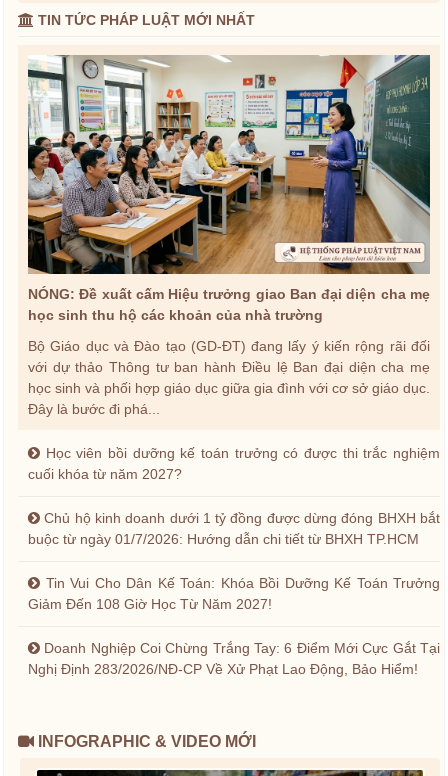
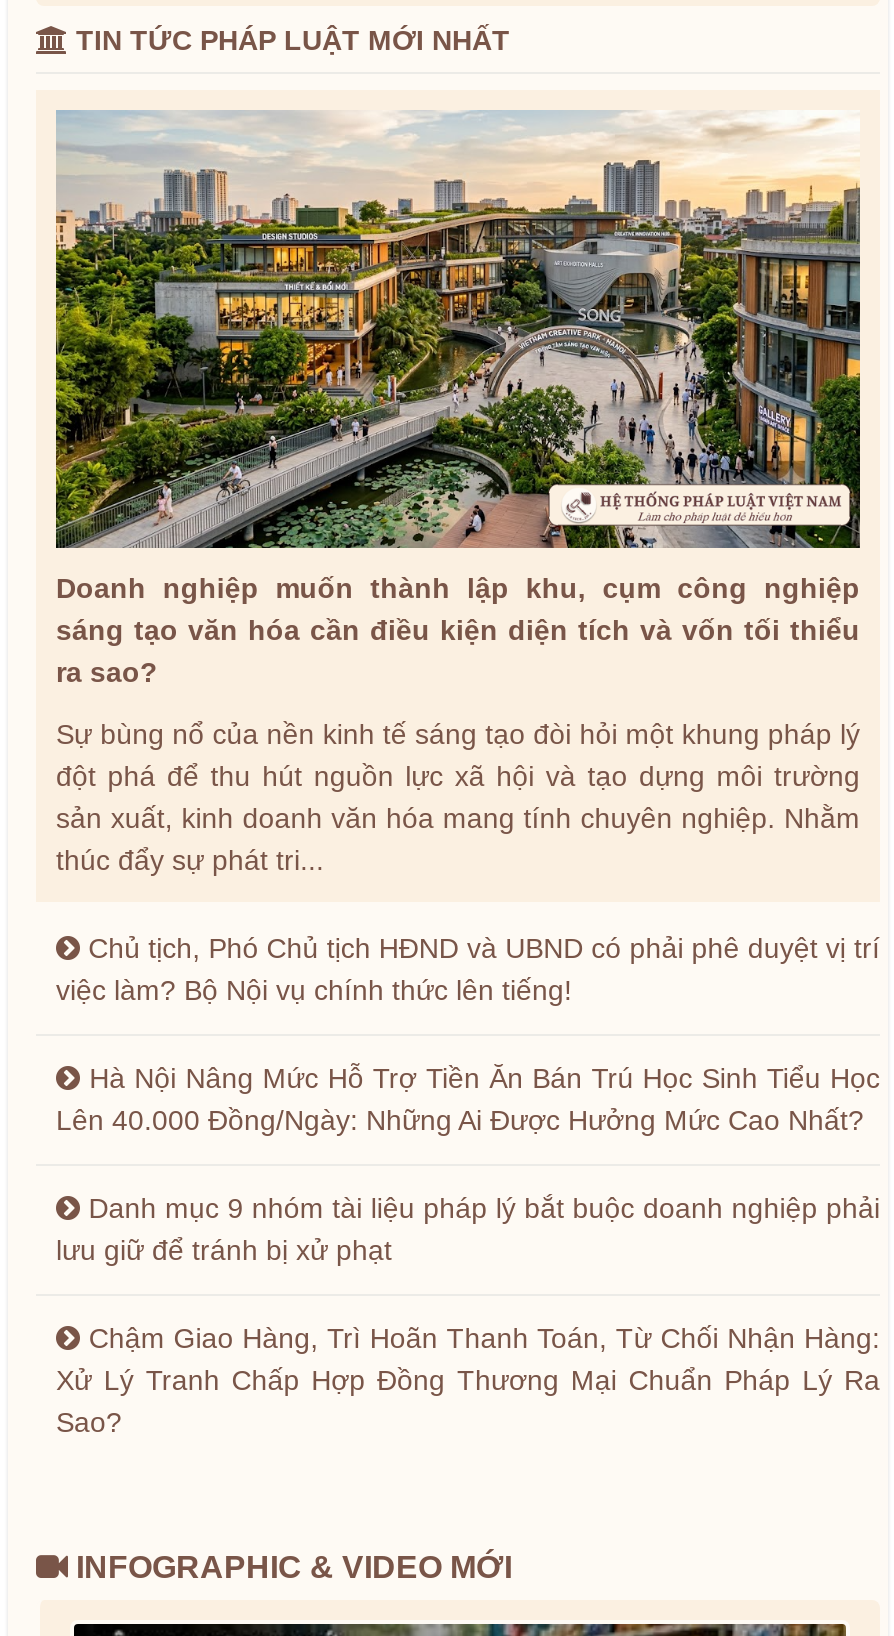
- [image]
+ [image]

- NÓNG: Đề xuất cấm Hiệu trưởng giao Ban đại diện cha mẹ
- học sinh thu hộ các khoản của nhà trường
+ Doanh nghiệp muốn thành lập khu, cụm công nghiệp
+ sáng tạo văn hóa cần điều kiện diện tích và vốn tối thiểu
+ ra sao?

- Bộ Giáo dục và Đào tạo (GD-ĐT) đang lấy ý kiến rộng rãi đối
- với dự thảo Thông tư ban hành Điều lệ Ban đại diện cha mẹ
- học sinh và phối hợp giáo dục giữa gia đình với cơ sở giáo dục.
- Đây là bước đi phá...
+ Sự bùng nổ của nền kinh tế sáng tạo đòi hỏi một khung pháp lý
+ đột phá để thu hút nguồn lực xã hội và tạo dựng môi trường
+ sản xuất, kinh doanh văn hóa mang tính chuyên nghiệp. Nhằm
+ thúc đẩy sự phát tri...

- Học viên bồi dưỡng kế toán trưởng có được thi trắc nghiệm
- cuối khóa từ năm 2027?
+ Chủ tịch, Phó Chủ tịch HĐND và UBND có phải phê duyệt vị trí
+ việc làm? Bộ Nội vụ chính thức lên tiếng!

- Chủ hộ kinh doanh dưới 1 tỷ đồng được dừng đóng BHXH bắt
- buộc từ ngày 01/7/2026: Hướng dẫn chi tiết từ BHXH TP.HCM
+ Hà Nội Nâng Mức Hỗ Trợ Tiền Ăn Bán Trú Học Sinh Tiểu Học
+ Lên 40.000 Đồng/Ngày: Những Ai Được Hưởng Mức Cao Nhất?

- Tin Vui Cho Dân Kế Toán: Khóa Bồi Dưỡng Kế Toán Trưởng
- Giảm Đến 108 Giờ Học Từ Năm 2027!
+ Danh mục 9 nhóm tài liệu pháp lý bắt buộc doanh nghiệp phải
+ lưu giữ để tránh bị xử phạt

- Doanh Nghiệp Coi Chừng Trắng Tay: 6 Điểm Mới Cực Gắt Tại
- Nghị Định 283/2026/NĐ-CP Về Xử Phạt Lao Động, Bảo Hiểm!
+ Chậm Giao Hàng, Trì Hoãn Thanh Toán, Từ Chối Nhận Hàng:
+ Xử Lý Tranh Chấp Hợp Đồng Thương Mại Chuẩn Pháp Lý Ra
+ Sao?
